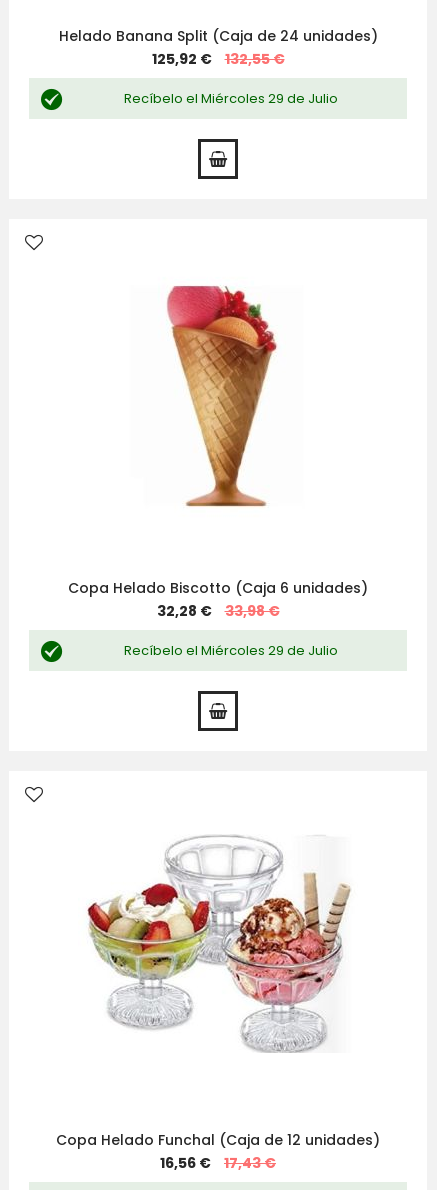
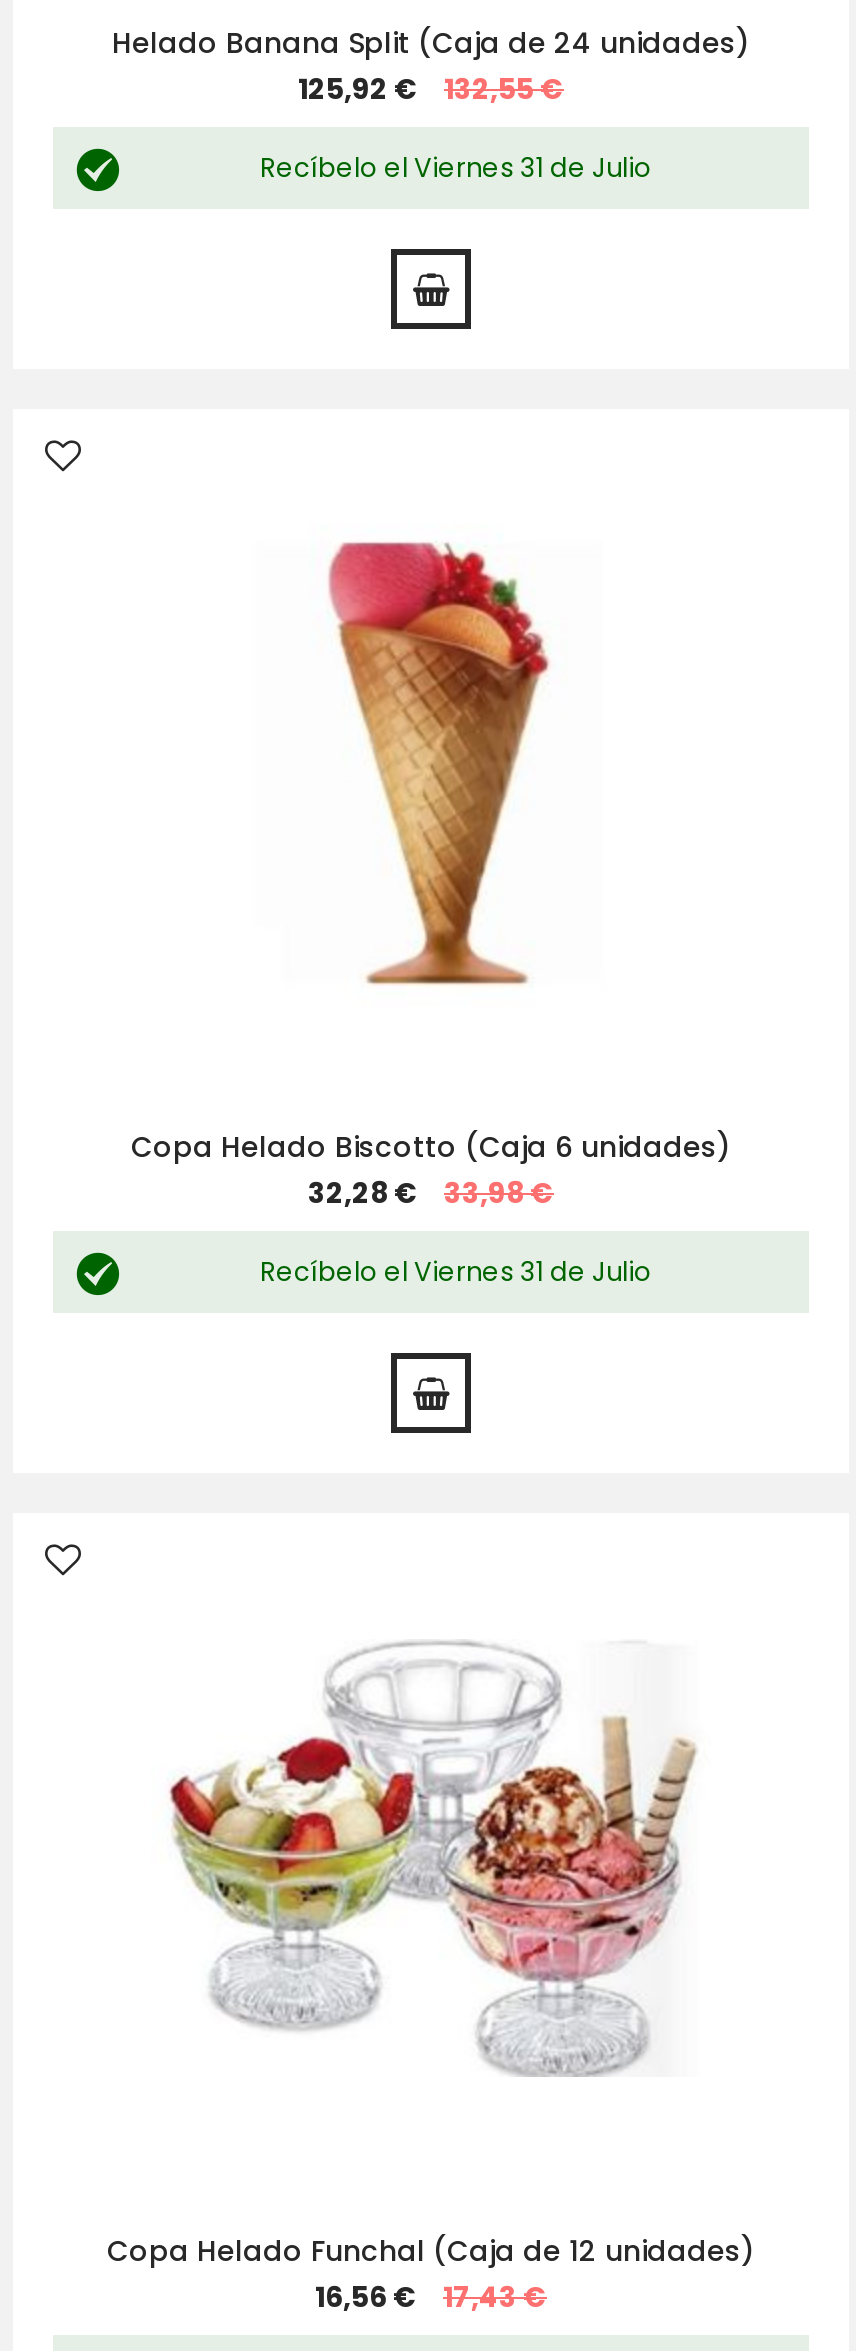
- Recíbelo el Miércoles 29 de Julio
+ Recíbelo el Viernes 31 de Julio

- Recíbelo el Miércoles 29 de Julio
+ Recíbelo el Viernes 31 de Julio
